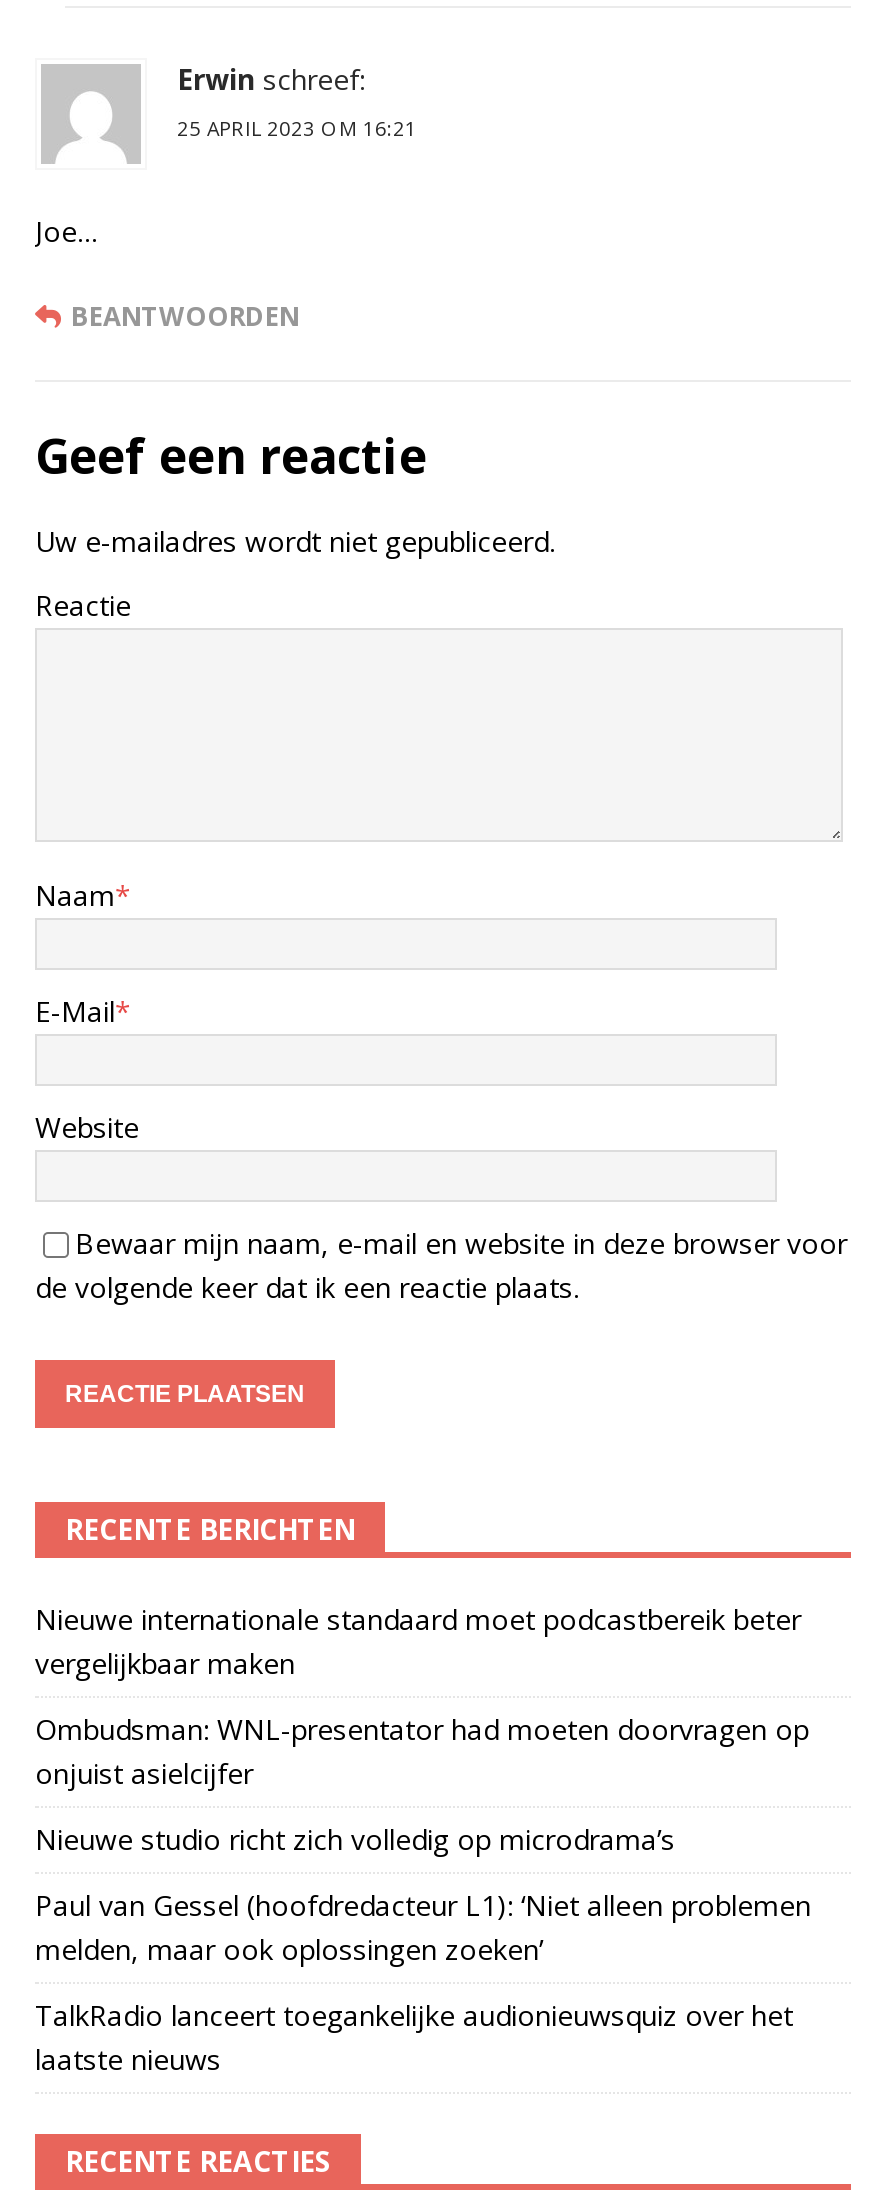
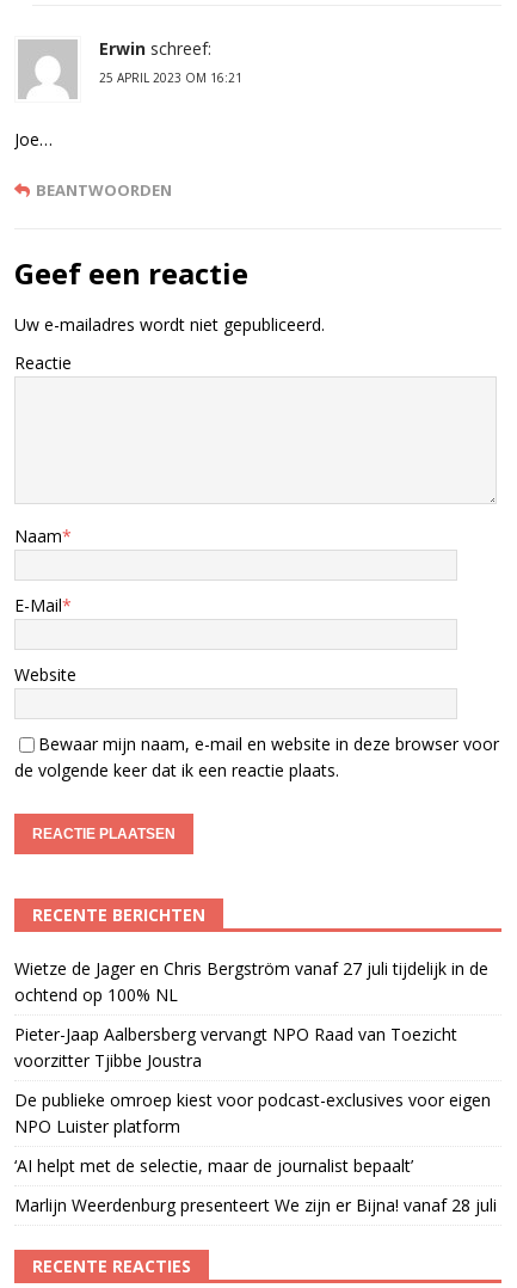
- Nieuwe internationale standaard moet podcastbereik beter
- vergelijkbaar maken
+ Wietze de Jager en Chris Bergström vanaf 27 juli tijdelijk in de
+ ochtend op 100% NL

- Ombudsman: WNL-presentator had moeten doorvragen op
- onjuist asielcijfer
+ Pieter-Jaap Aalbersberg vervangt NPO Raad van Toezicht
+ voorzitter Tjibbe Joustra

- Nieuwe studio richt zich volledig op microdrama’s
+ De publieke omroep kiest voor podcast-exclusives voor eigen
+ NPO Luister platform

- Paul van Gessel (hoofdredacteur L1): ‘Niet alleen problemen
- melden, maar ook oplossingen zoeken’
+ ‘AI helpt met de selectie, maar de journalist bepaalt’

- TalkRadio lanceert toegankelijke audionieuwsquiz over het
- laatste nieuws
+ Marlijn Weerdenburg presenteert We zijn er Bijna! vanaf 28 juli
